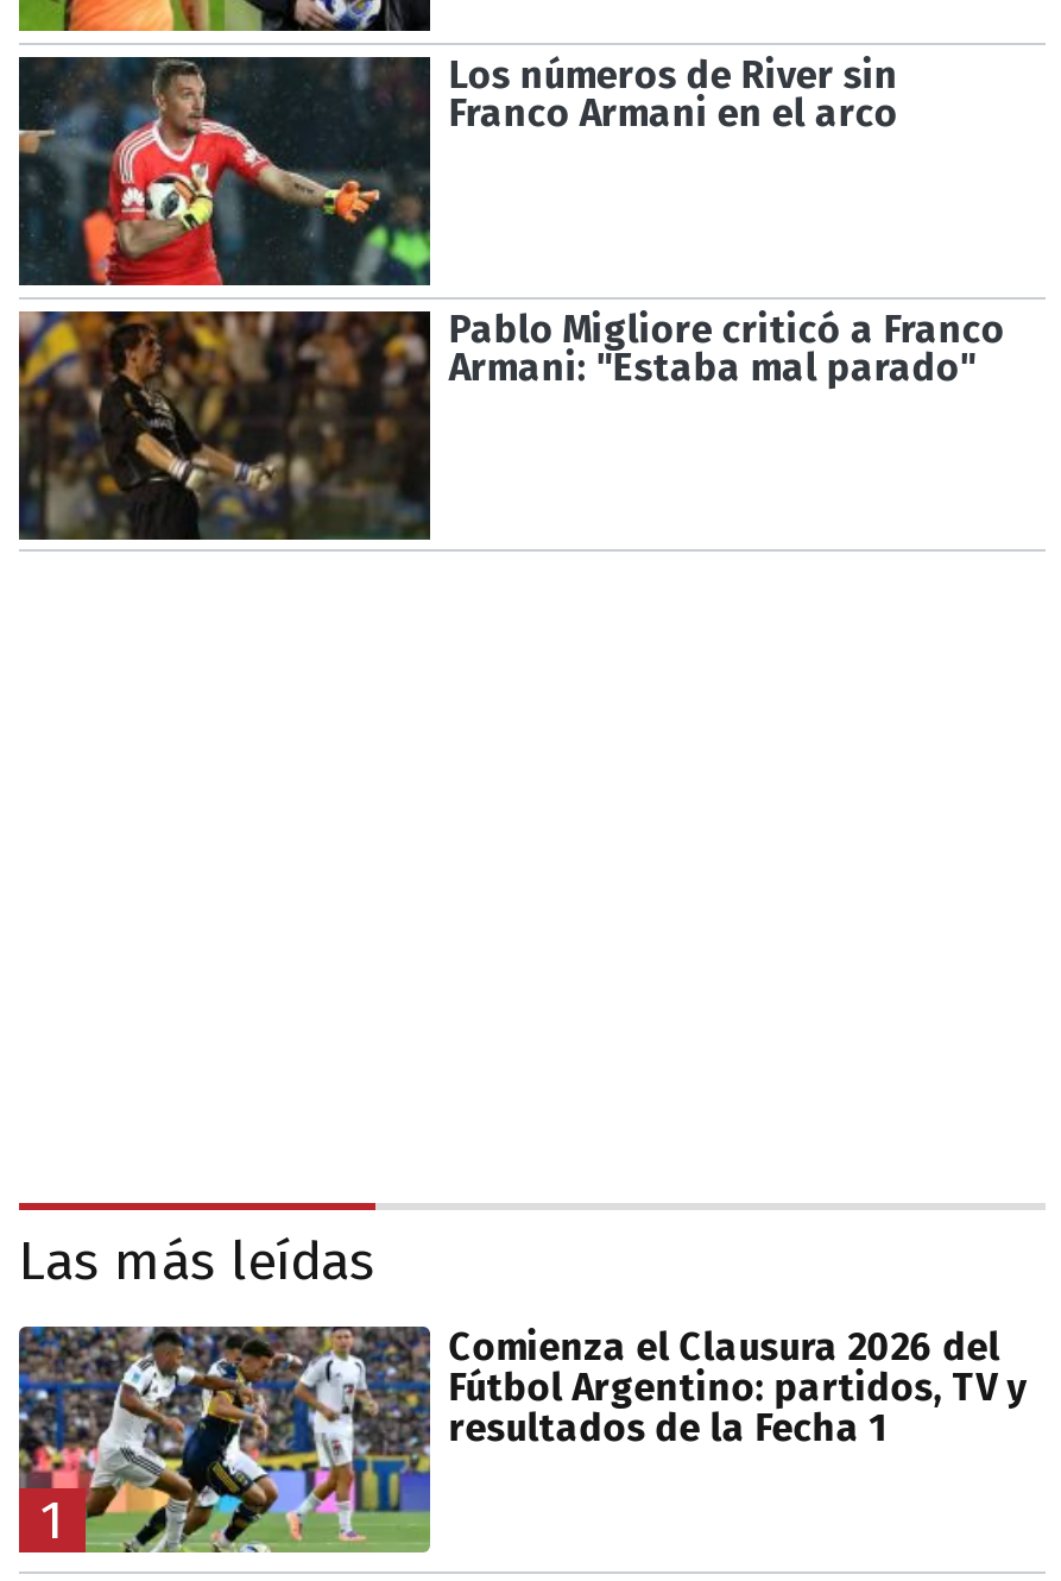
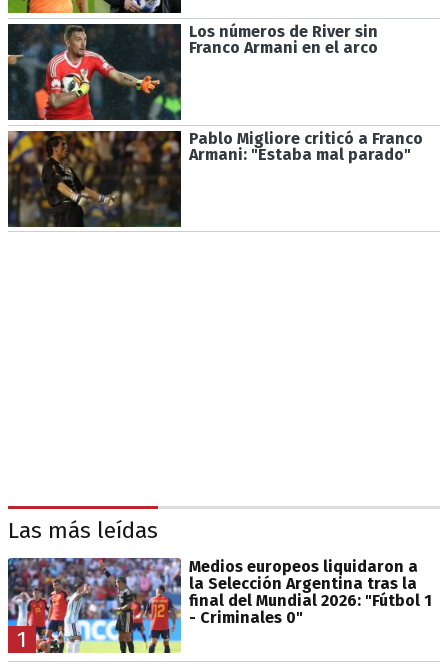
- [image]
- Comienza el Clausura 2026 del
- Fútbol Argentino: partidos, TV y
- resultados de la Fecha 1
+ [image]
+ Medios europeos liquidaron a
+ la Selección Argentina tras la
+ final del Mundial 2026: "Fútbol 1
+ - Criminales 0"
